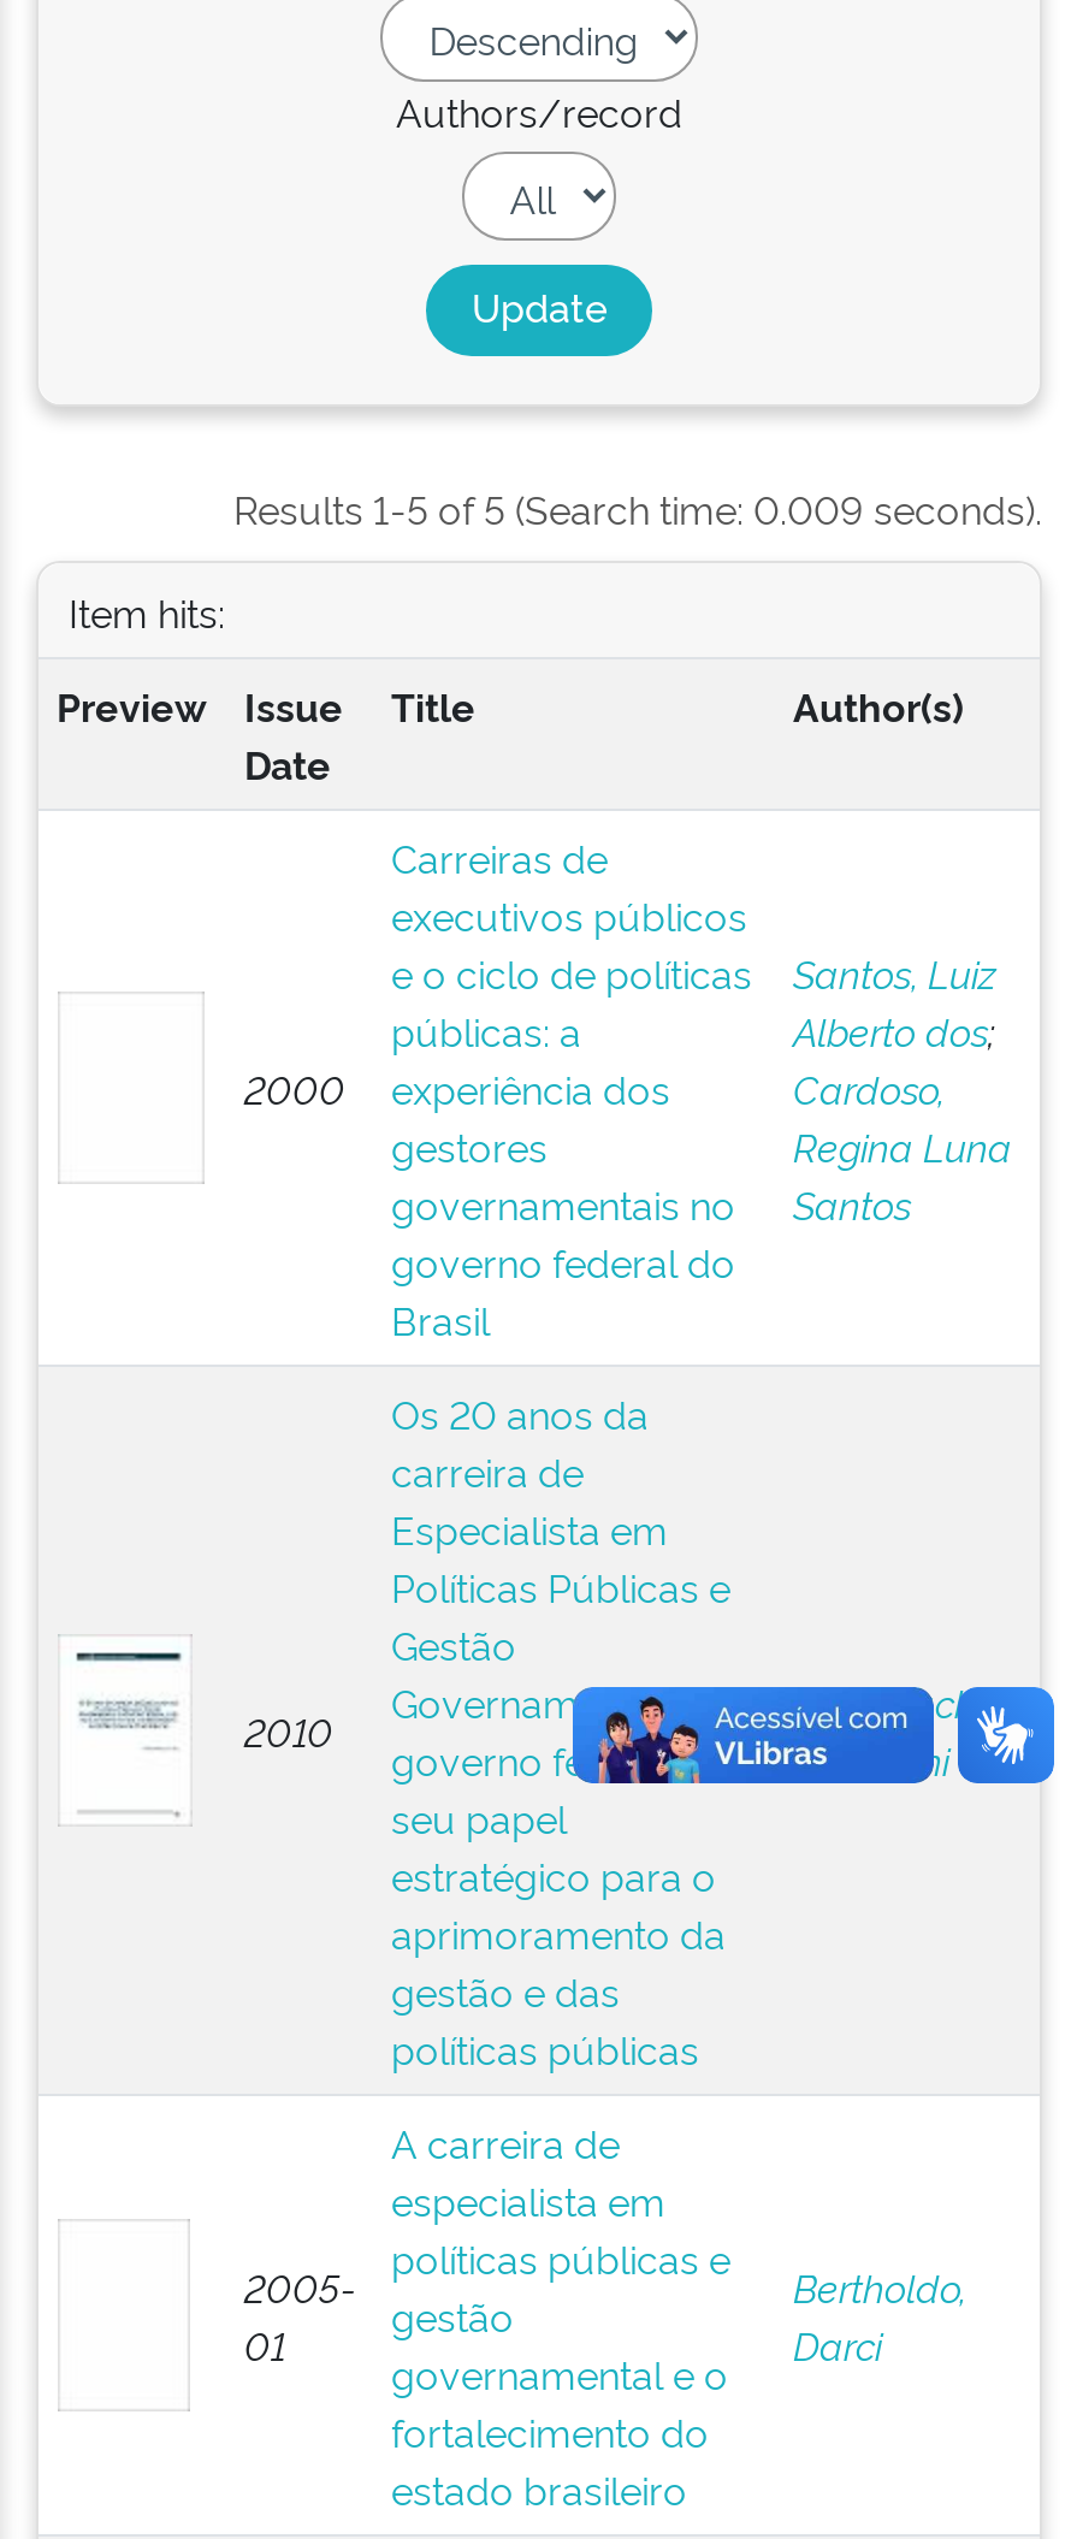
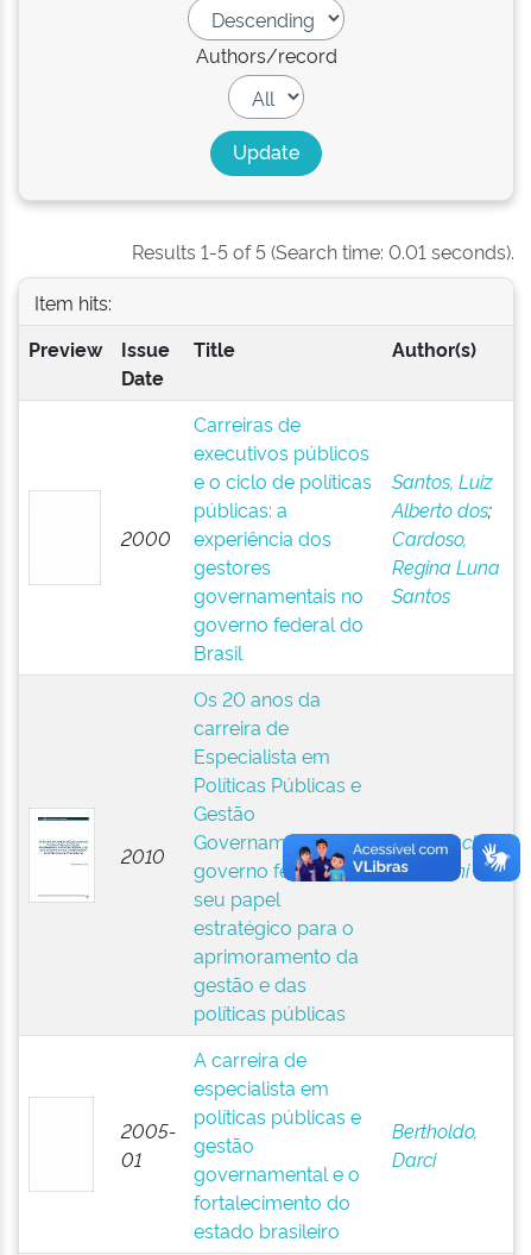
- Results 1-5 of 5 (Search time: 0.009 seconds).
+ Results 1-5 of 5 (Search time: 0.01 seconds).
